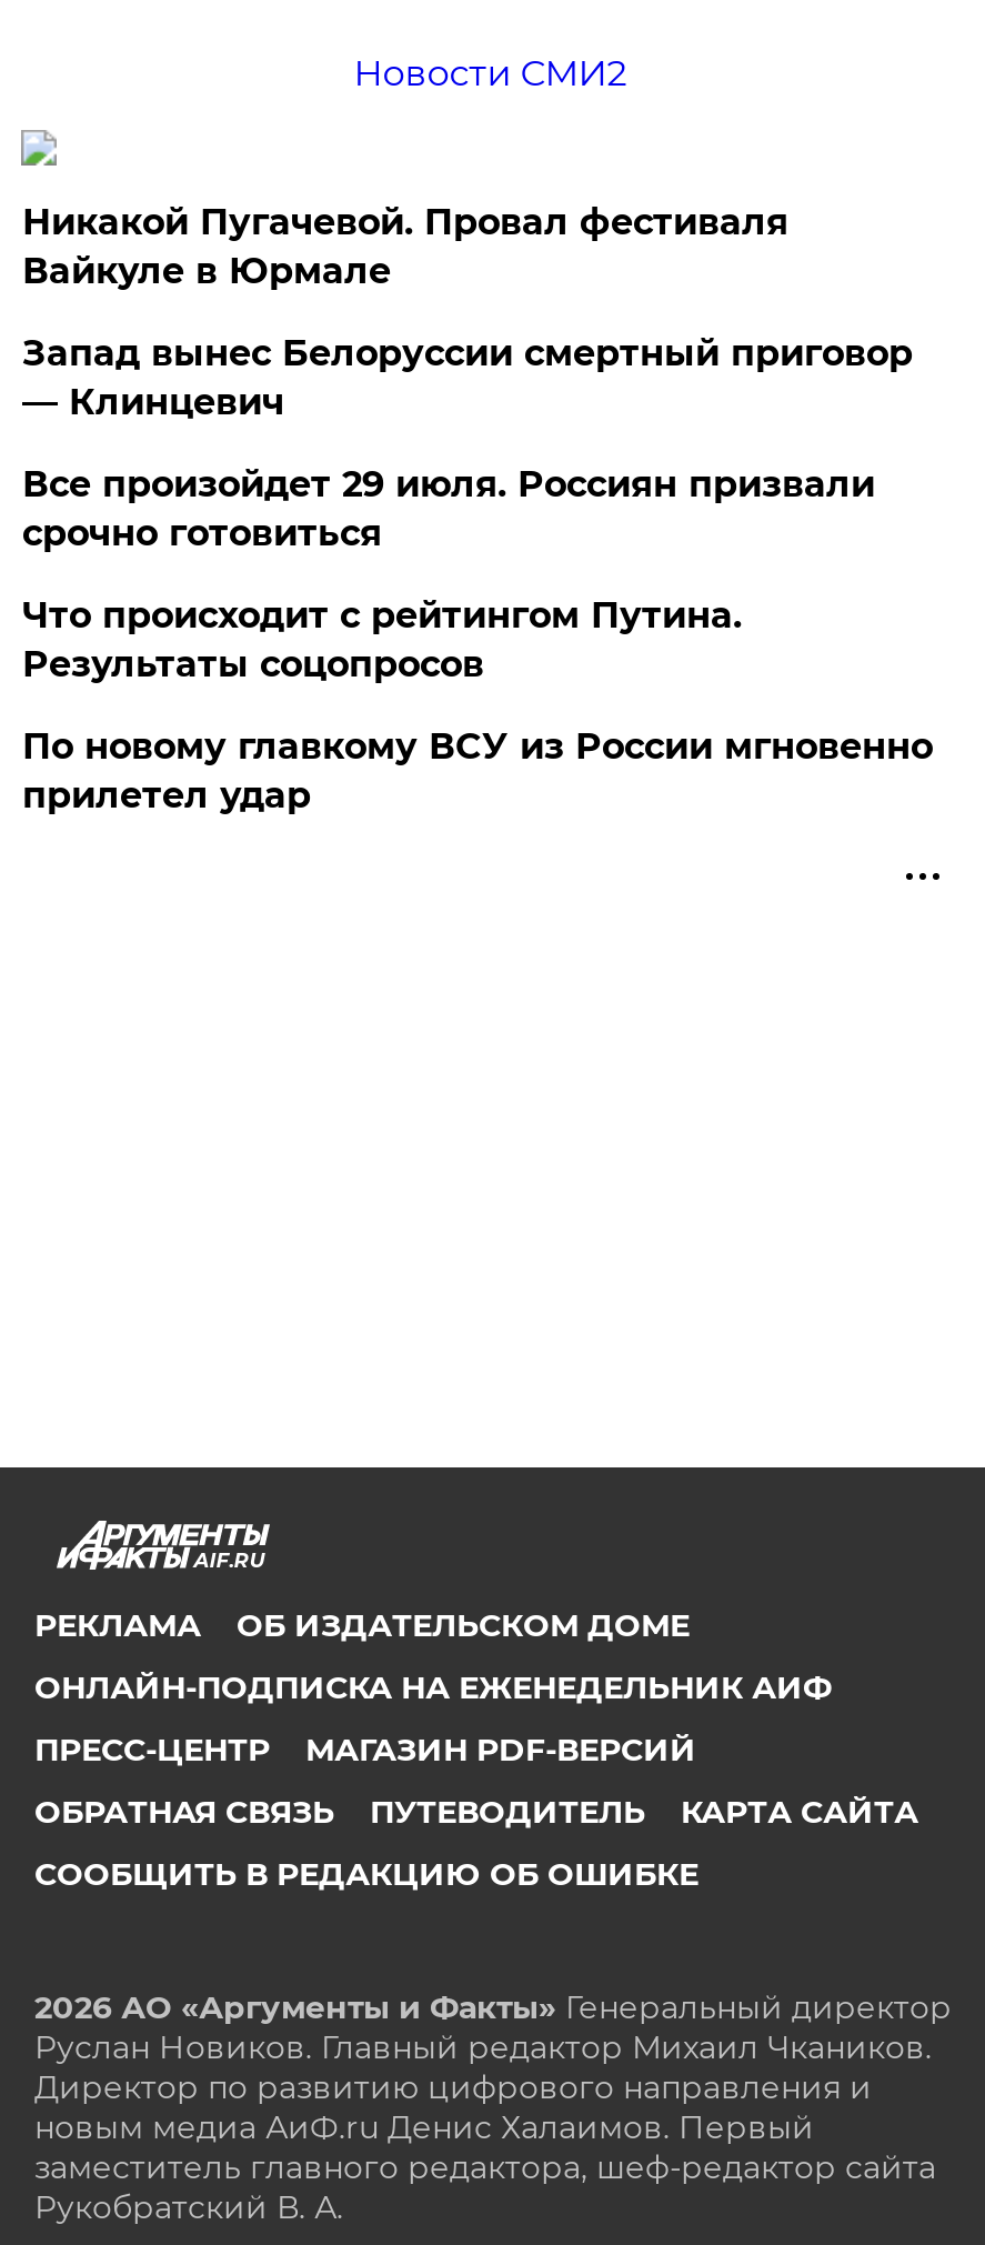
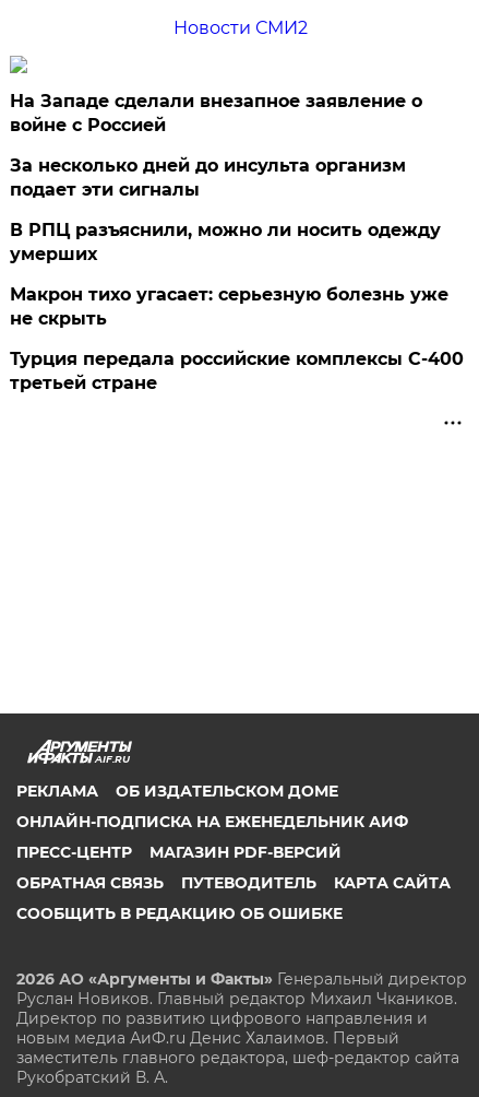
- Никакой Пугачевой. Провал фестиваля
- Вайкуле в Юрмале
+ На Западе сделали внезапное заявление о
+ войне с Россией

- Запад вынес Белоруссии смертный приговор
- — Клинцевич
+ За несколько дней до инсульта организм
+ подает эти сигналы

- Все произойдет 29 июля. Россиян призвали
- срочно готовиться
+ В РПЦ разъяснили, можно ли носить одежду
+ умерших

- Что происходит с рейтингом Путина.
- Результаты соцопросов
+ Макрон тихо угасает: серьезную болезнь уже
+ не скрыть

- По новому главкому ВСУ из России мгновенно
- прилетел удар
+ Турция передала российские комплексы С-400
+ третьей стране
